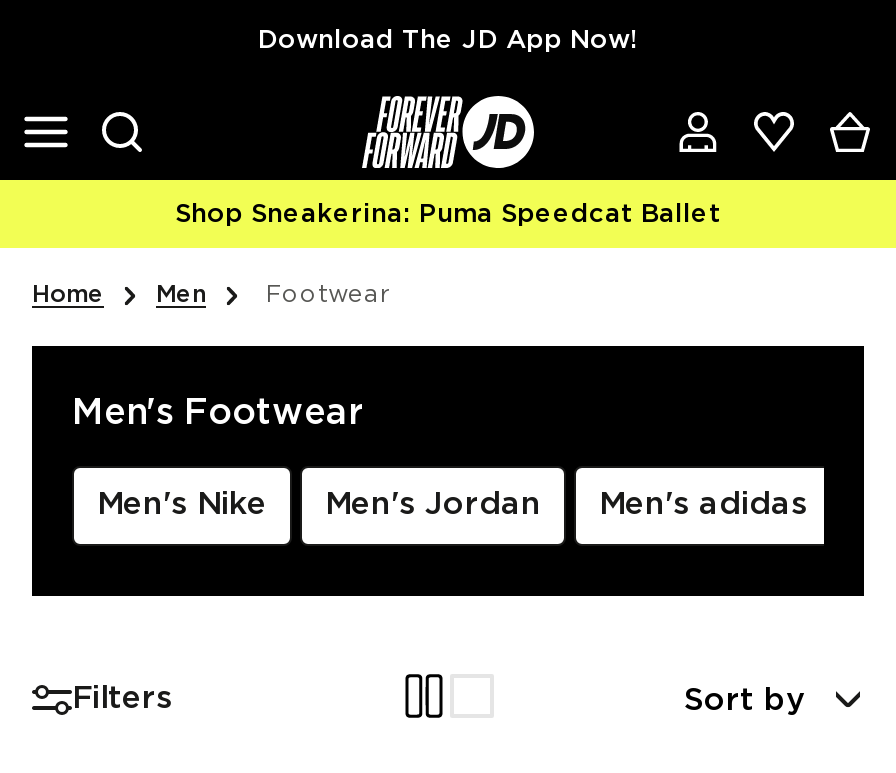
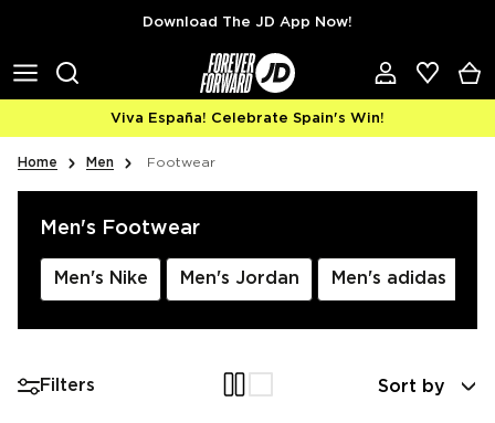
- Shop Sneakerina: Puma Speedcat Ballet
+ Viva España! Celebrate Spain's Win!
